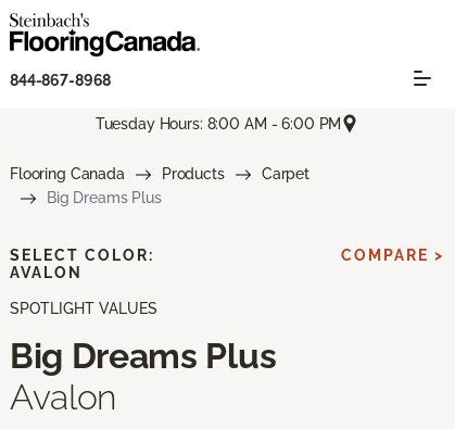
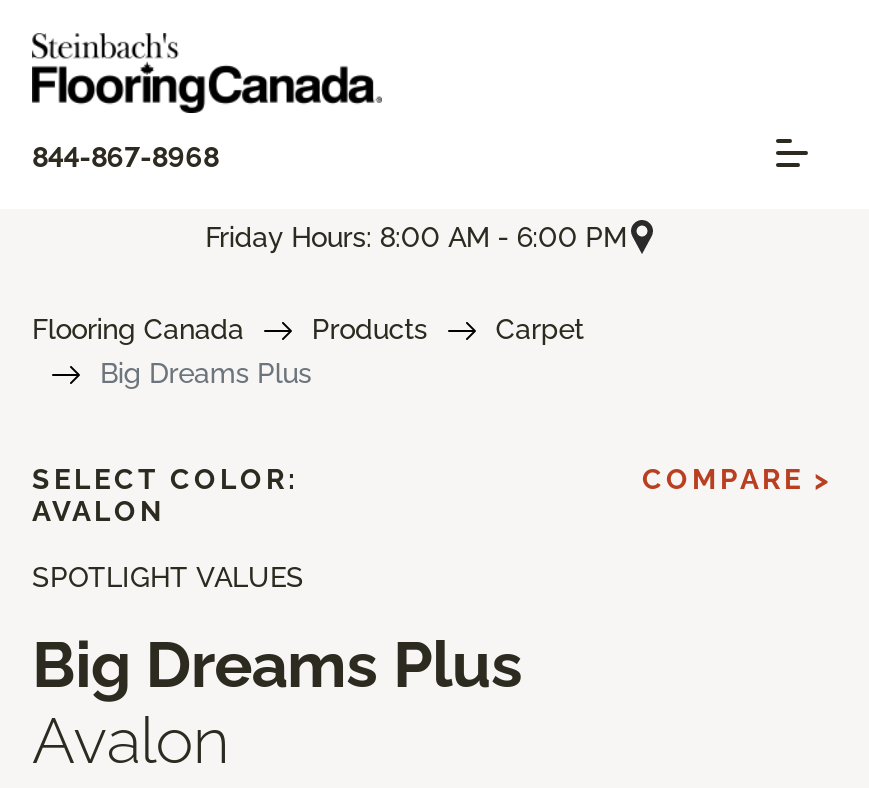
- Tuesday Hours: 8:00 AM - 6:00 PM
+ Friday Hours: 8:00 AM - 6:00 PM
